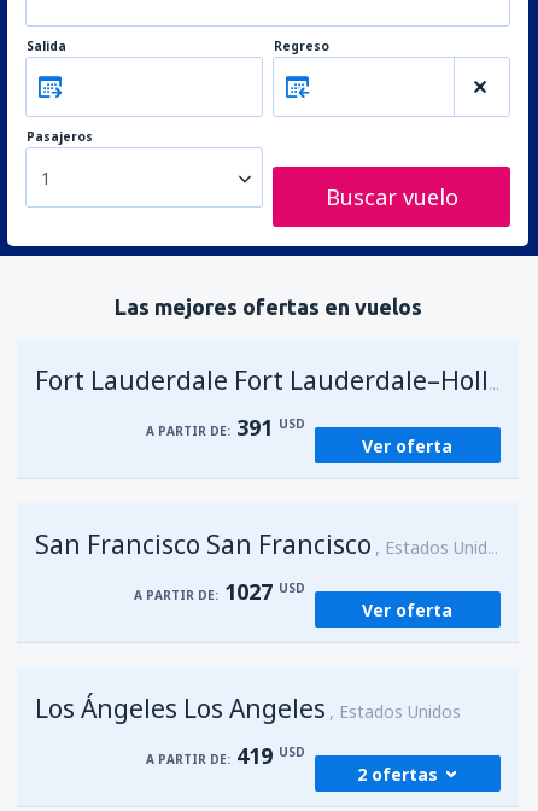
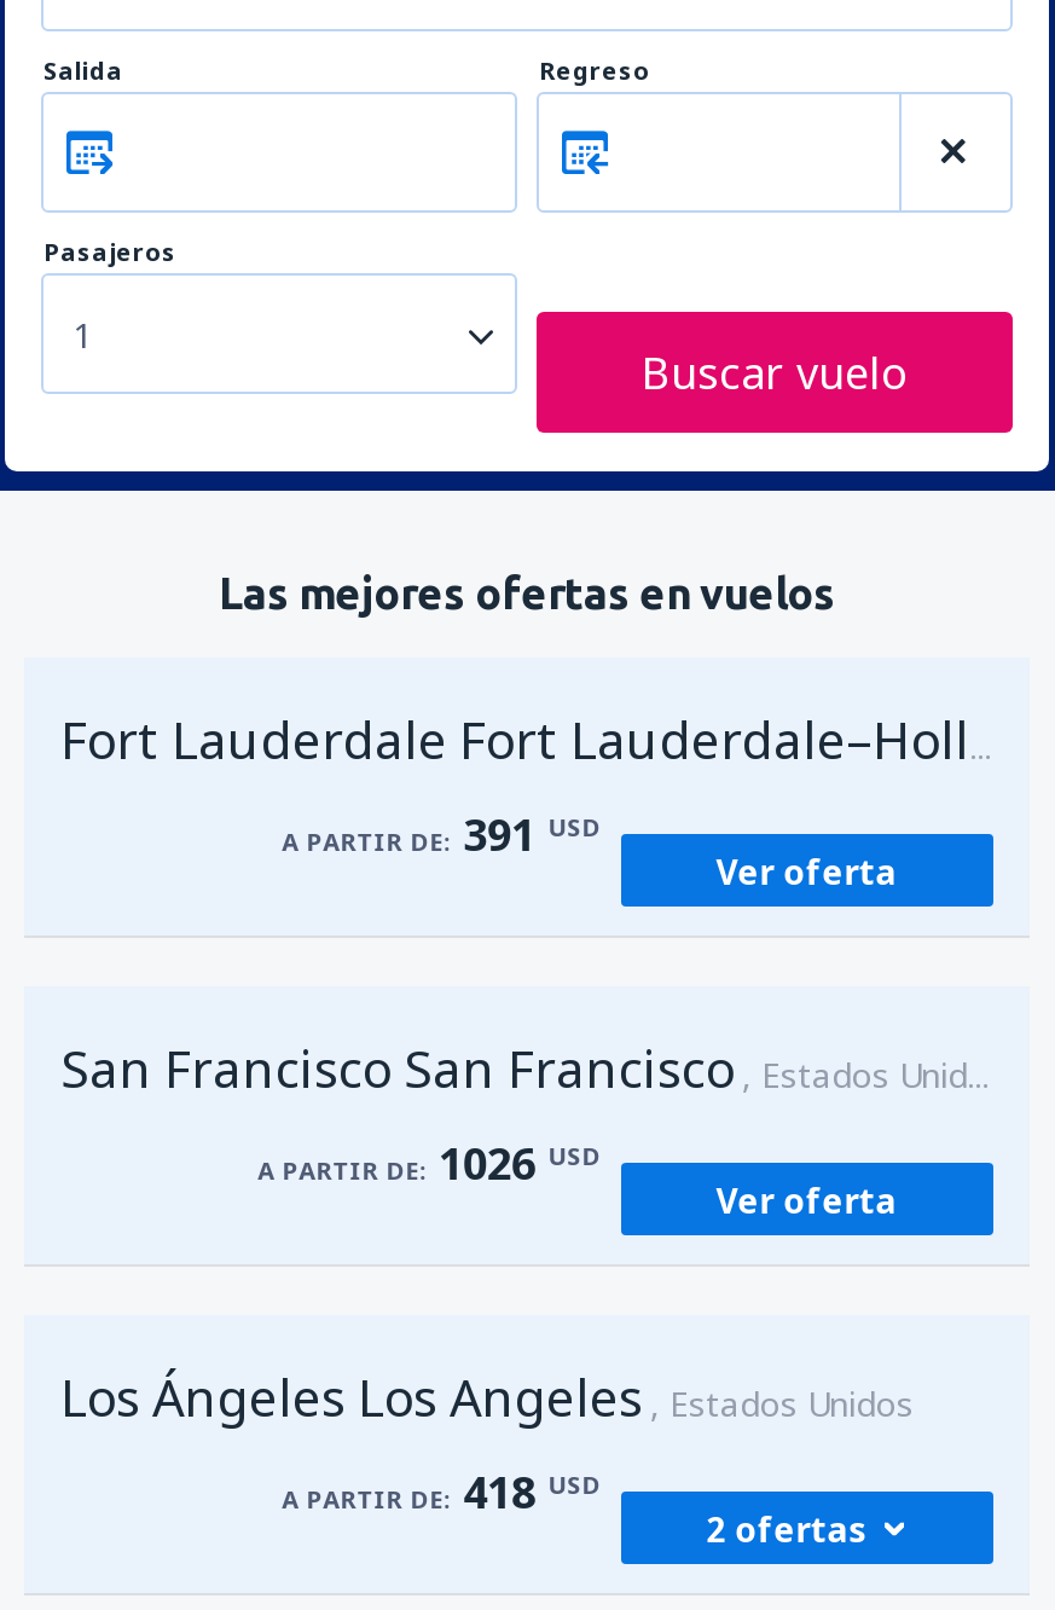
- A PARTIR DE: 1027 USD
+ A PARTIR DE: 1026 USD

- A PARTIR DE: 419 USD
+ A PARTIR DE: 418 USD
